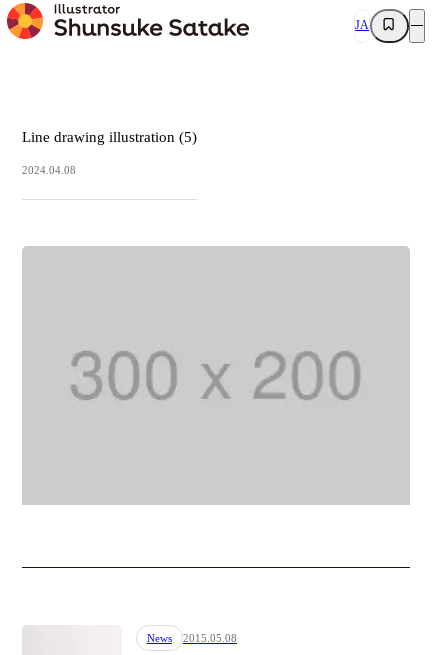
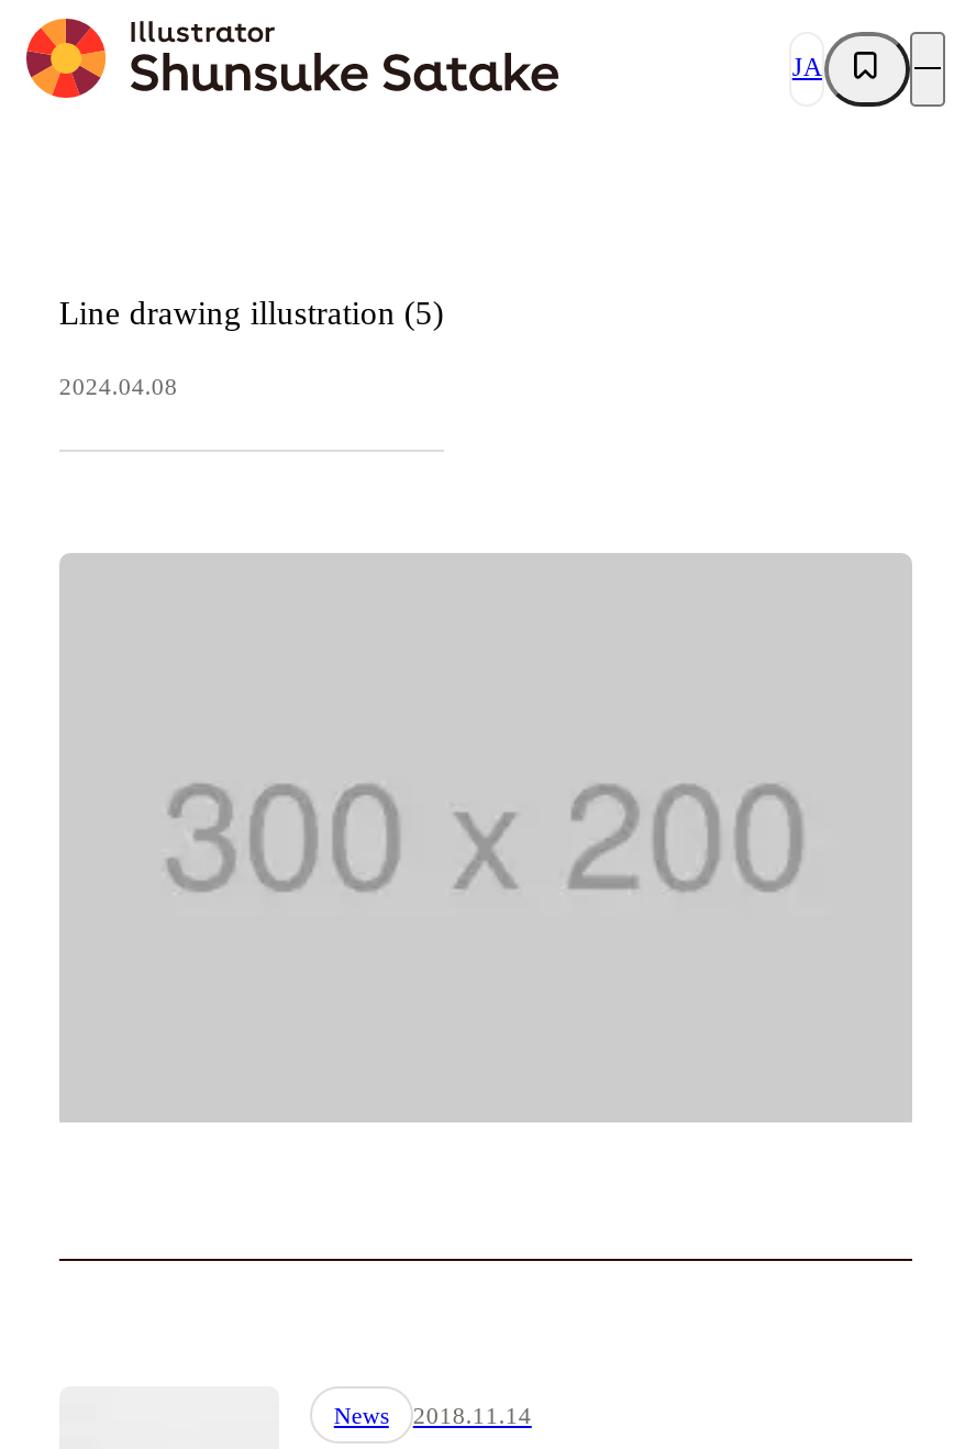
- News 2015.05.08
+ News 2018.11.14
